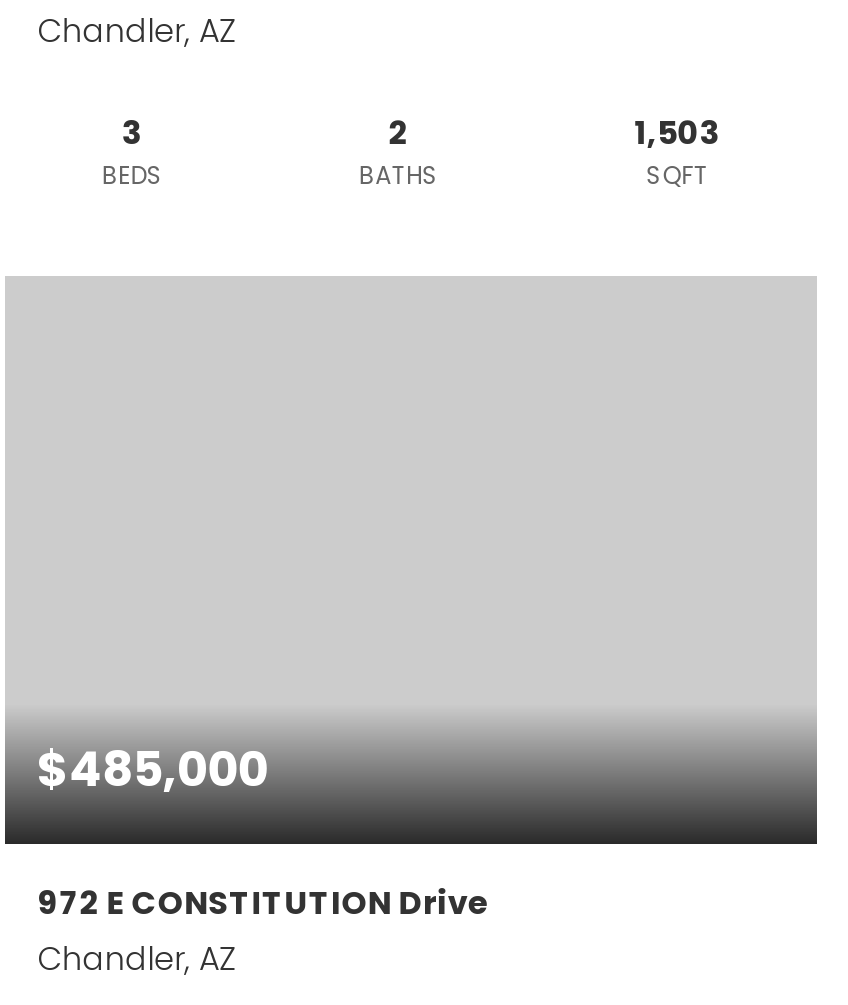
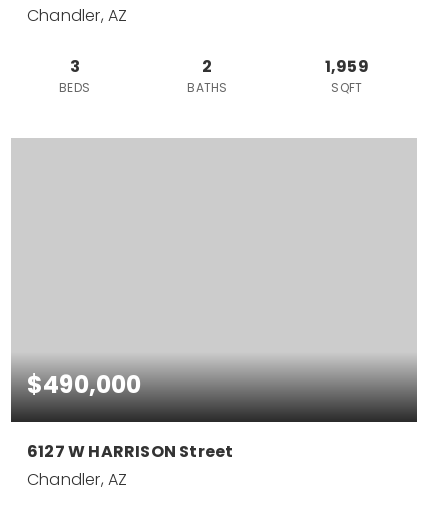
- 1,503
+ 1,959

- $485,000
+ $490,000

- 972 E CONSTITUTION Drive
+ 6127 W HARRISON Street
